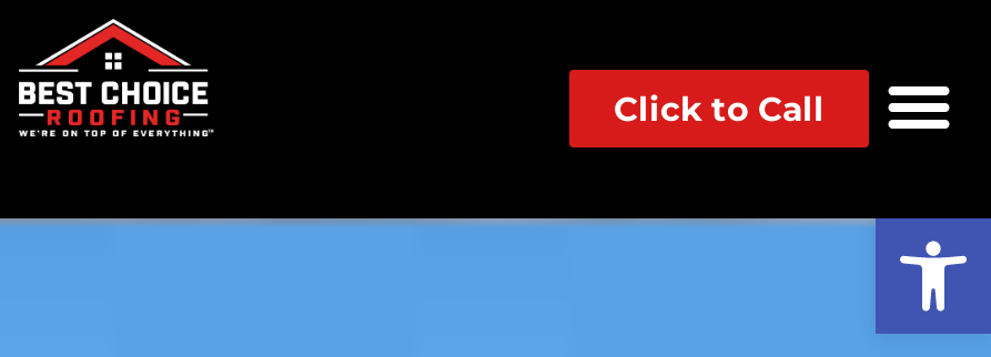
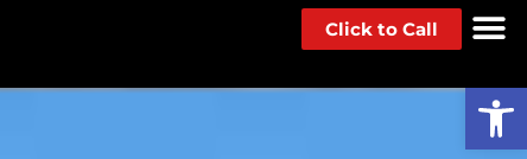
- [image]
